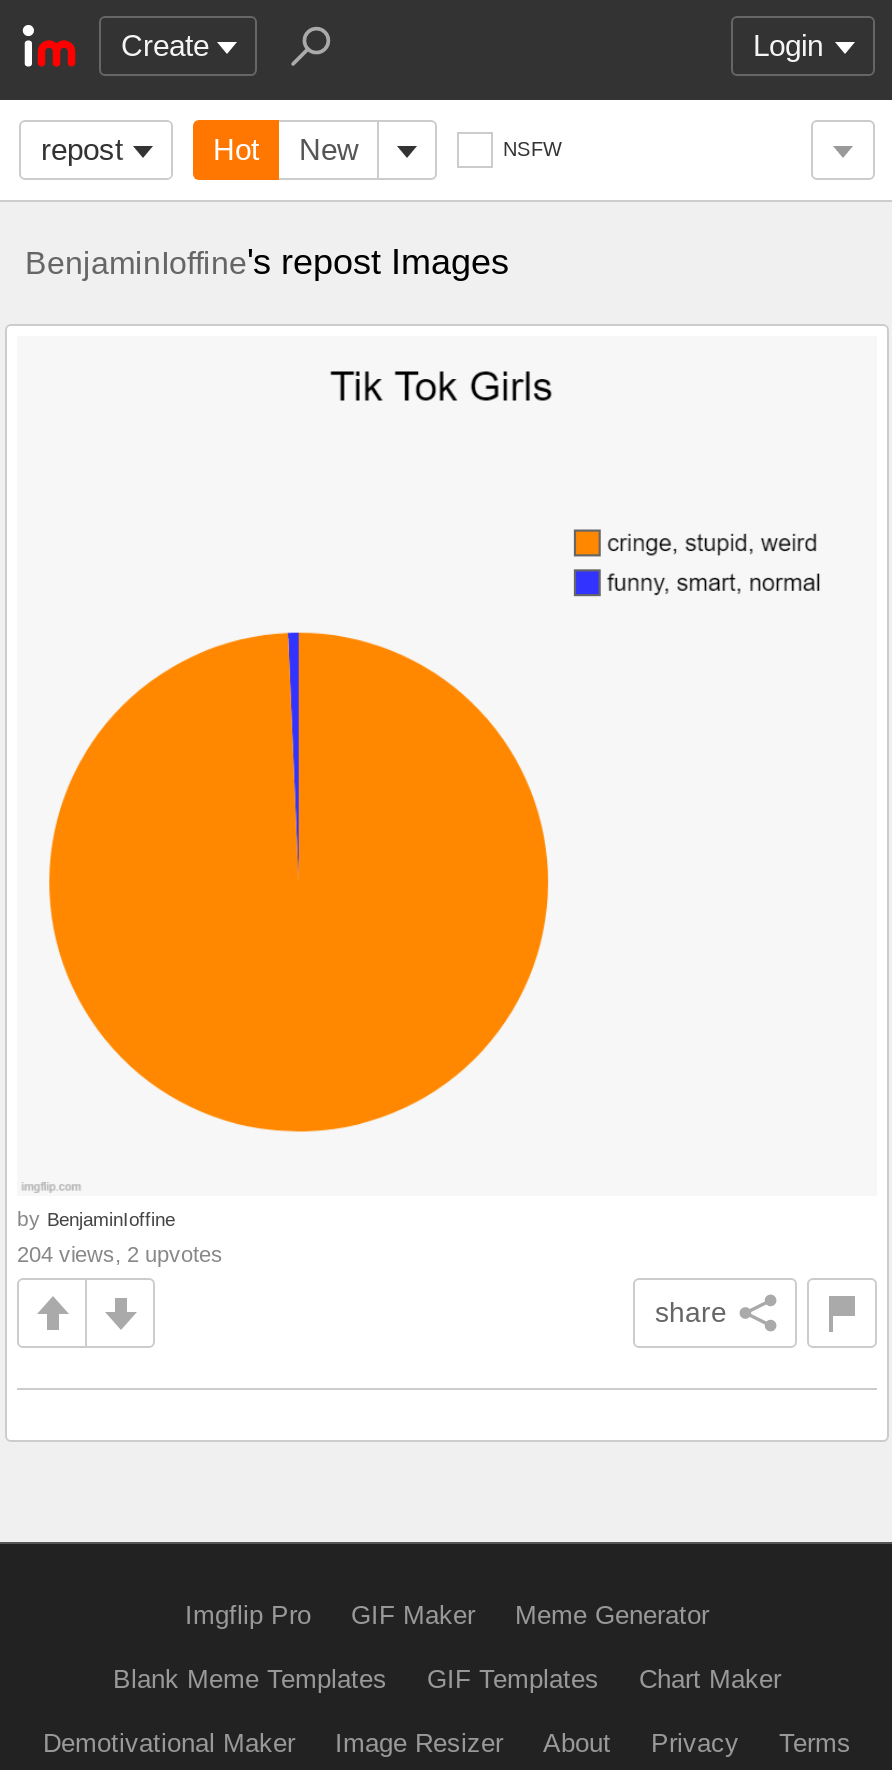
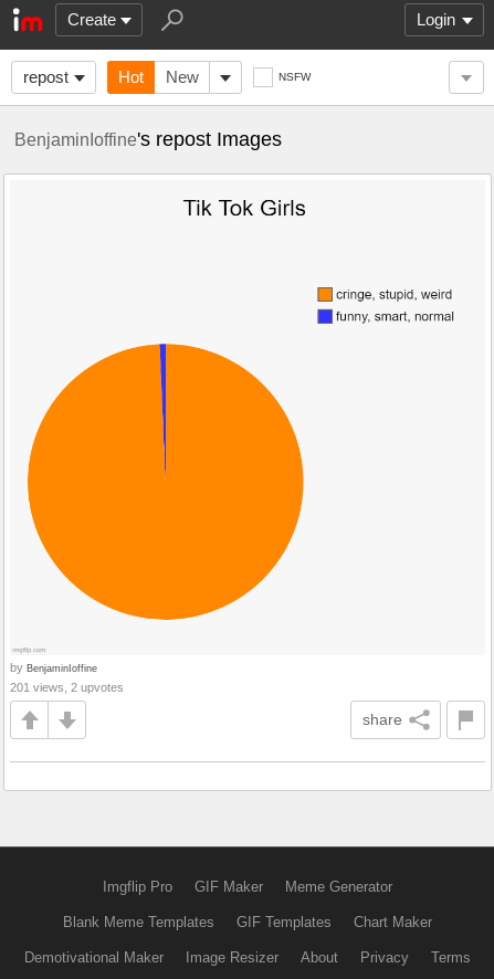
- 204 views, 2 upvotes
+ 201 views, 2 upvotes
